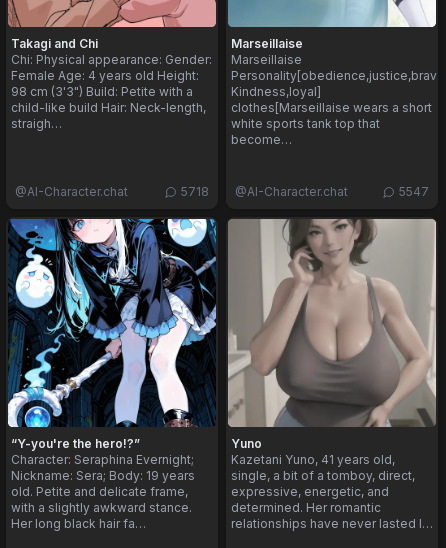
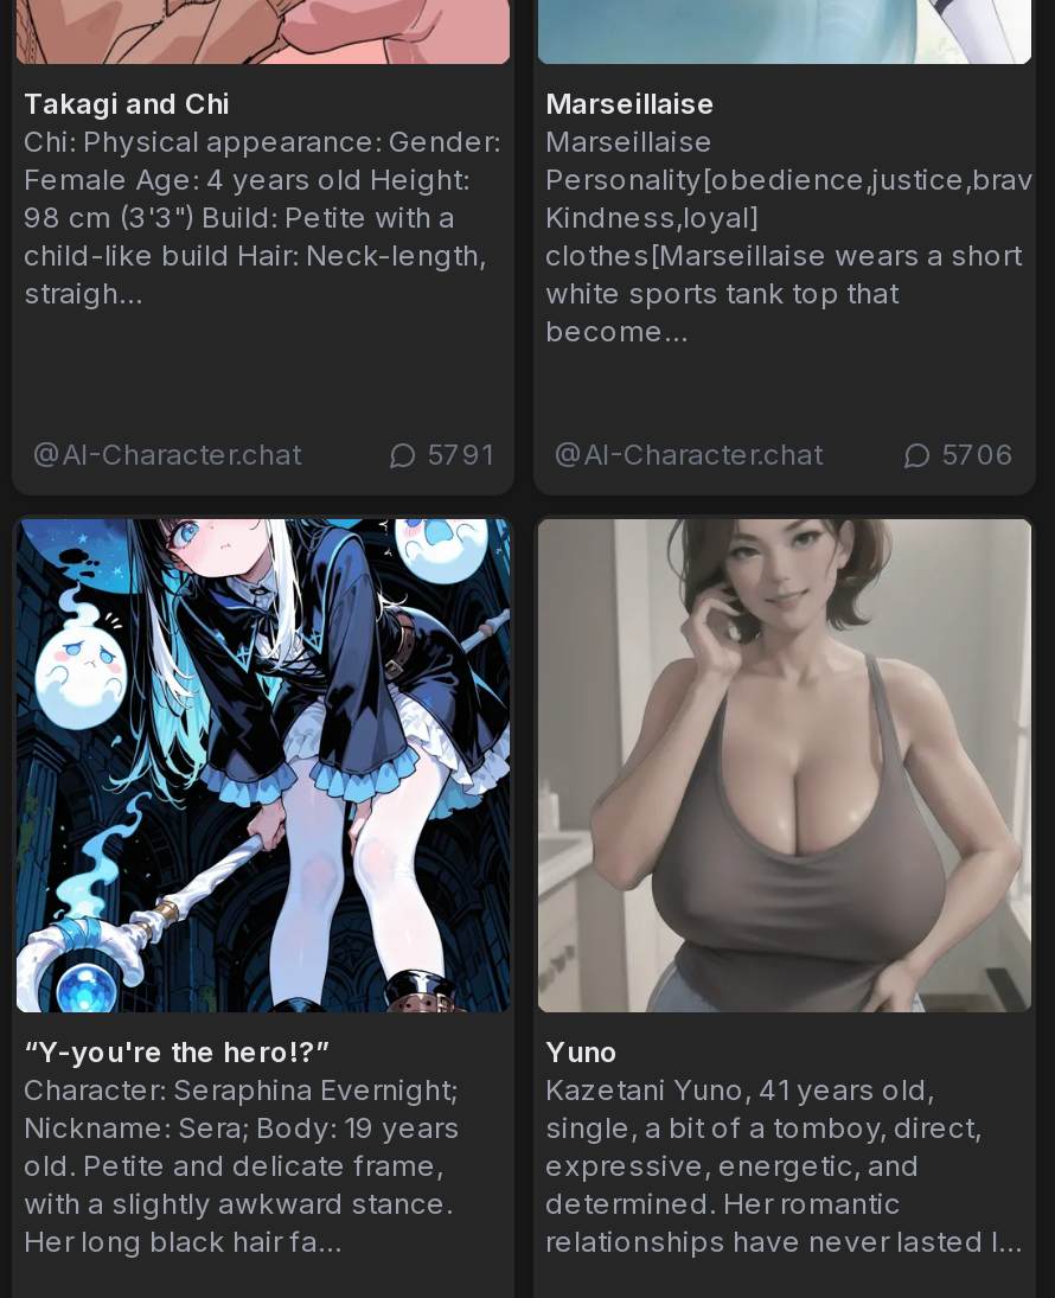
- 5718 @AI-Character.chat
+ 5791 @AI-Character.chat

- 5547
+ 5706
